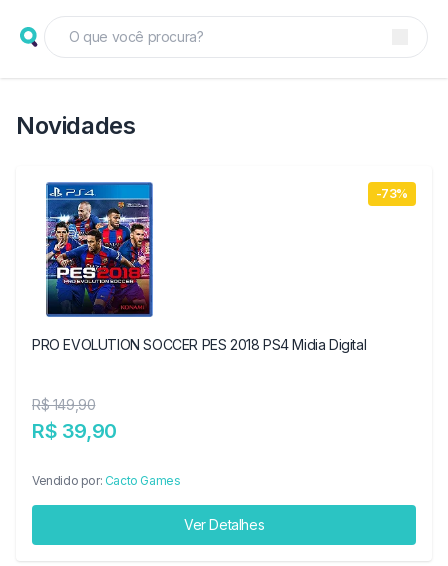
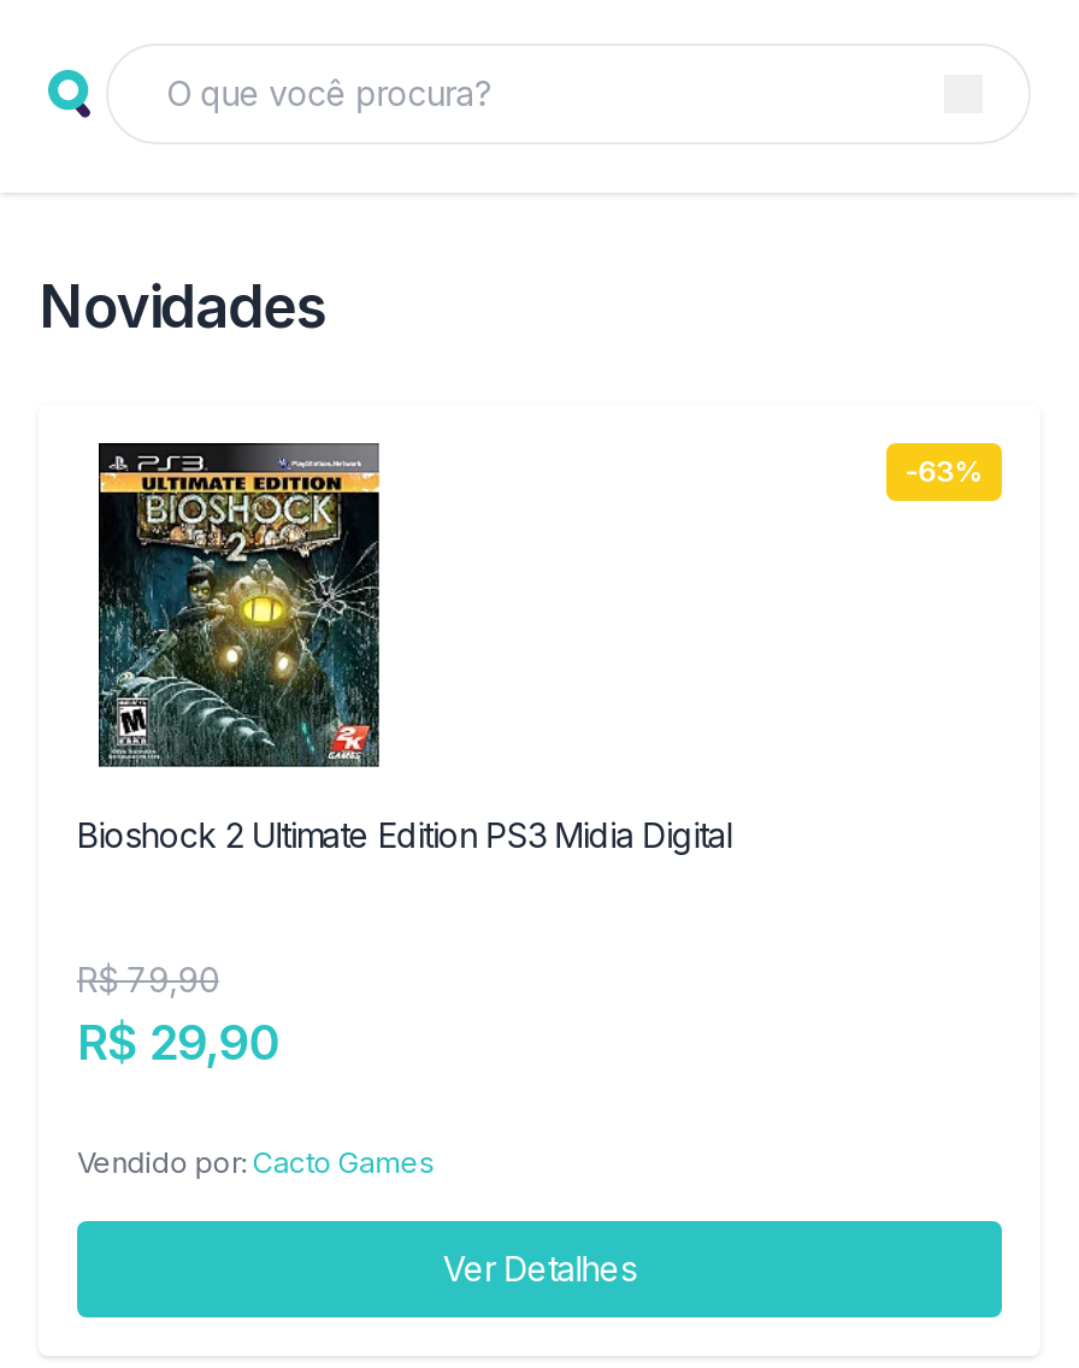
- [image]
- PRO EVOLUTION SOCCER PES 2018 PS4 Midia Digital
+ [image]
+ Bioshock 2 Ultimate Edition PS3 Midia Digital

- -73%
+ -63%

- R$ 149,90
- R$ 39,90
+ R$ 79,90
+ R$ 29,90
